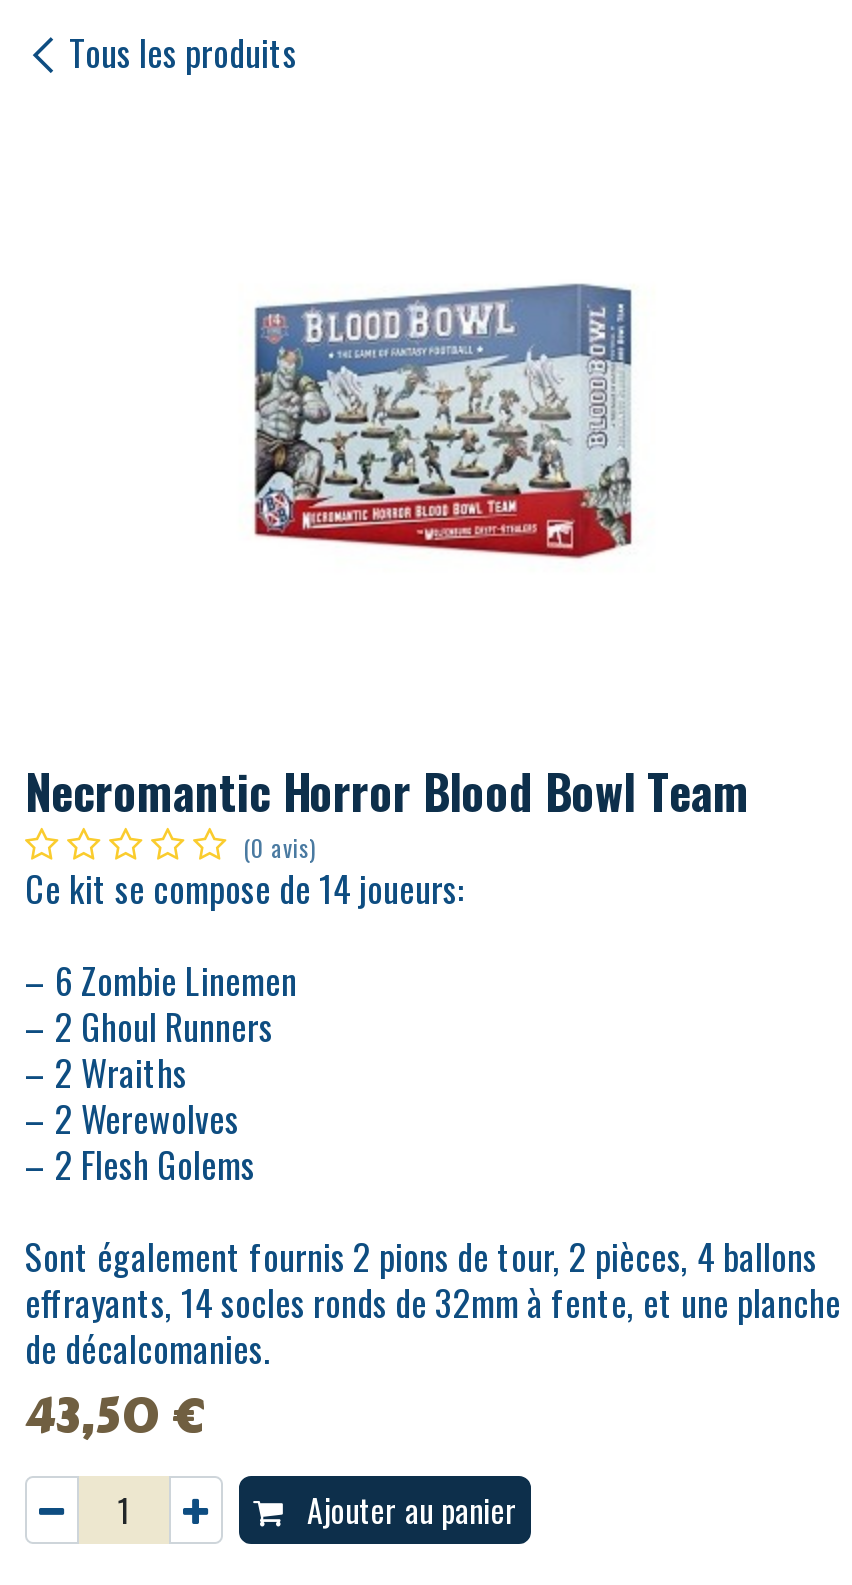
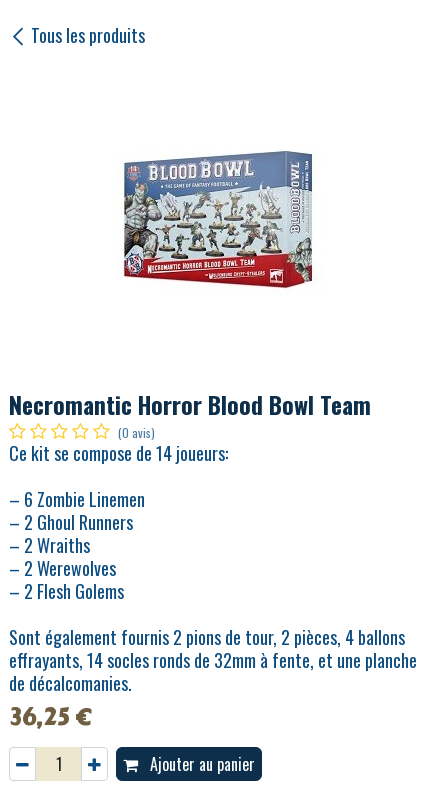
- 43,50 €
+ 36,25 €
